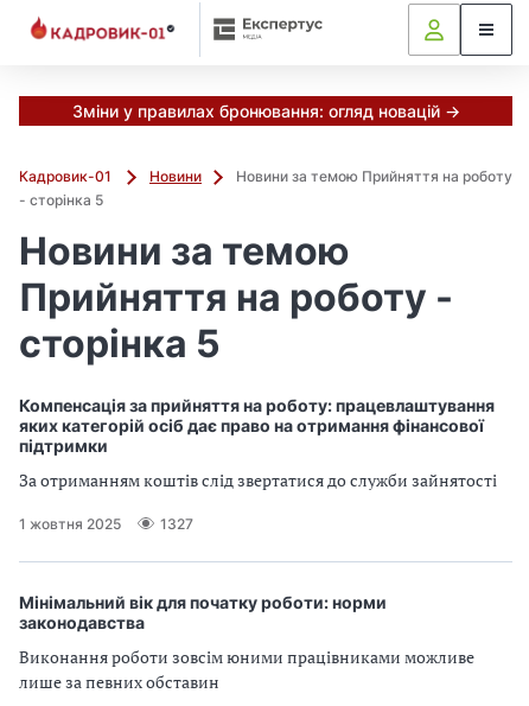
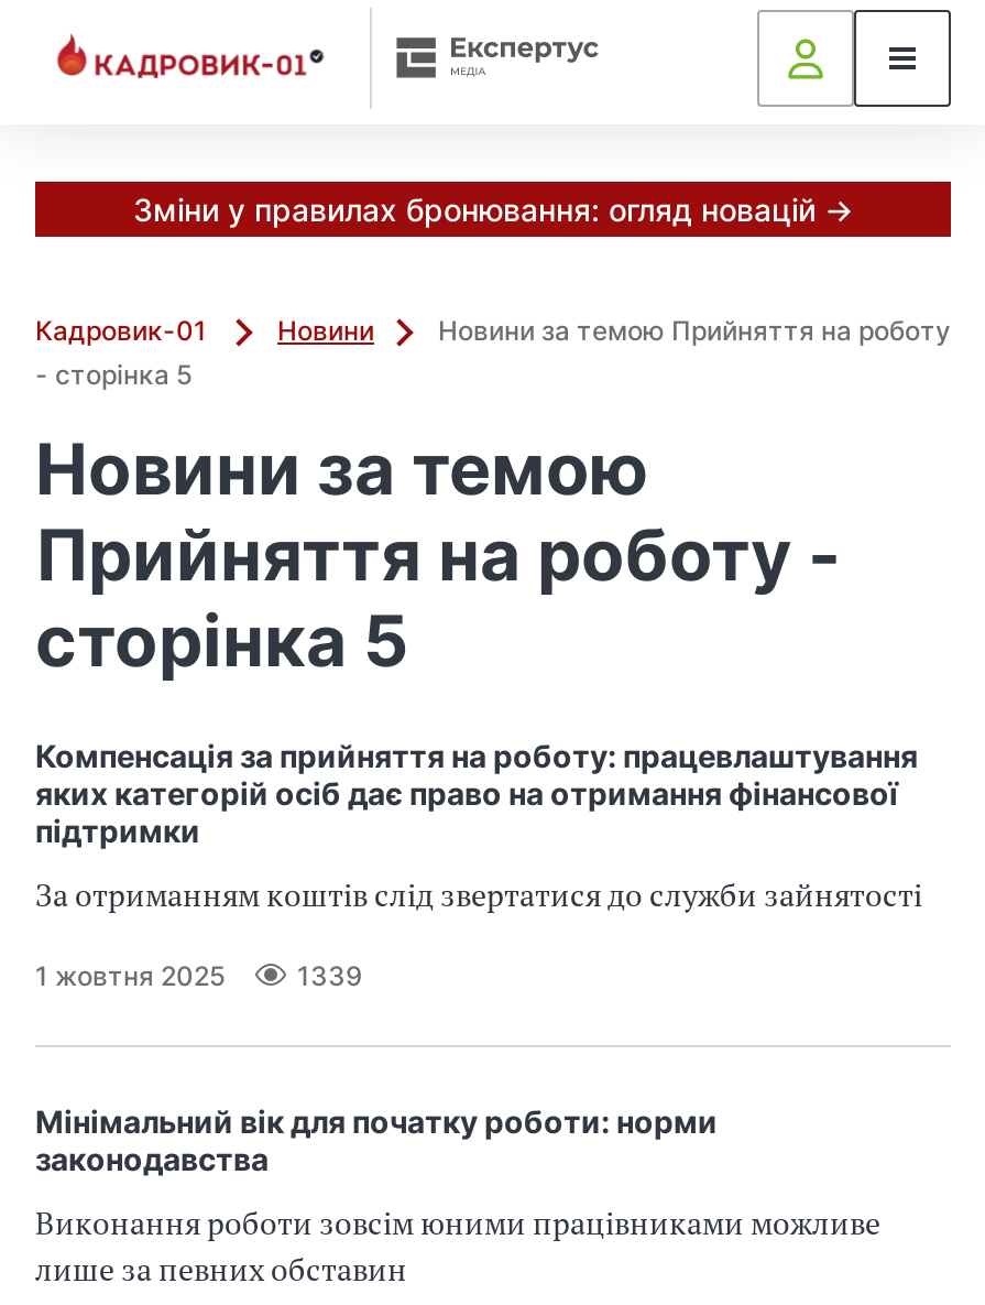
- 1327
+ 1339
